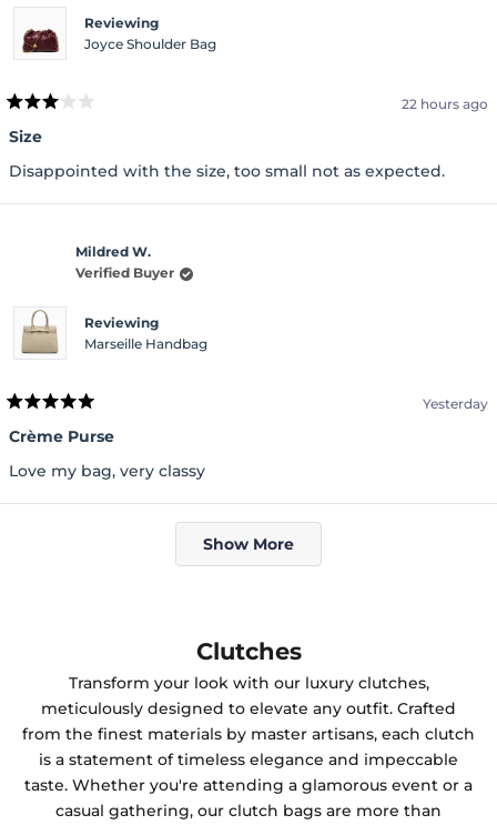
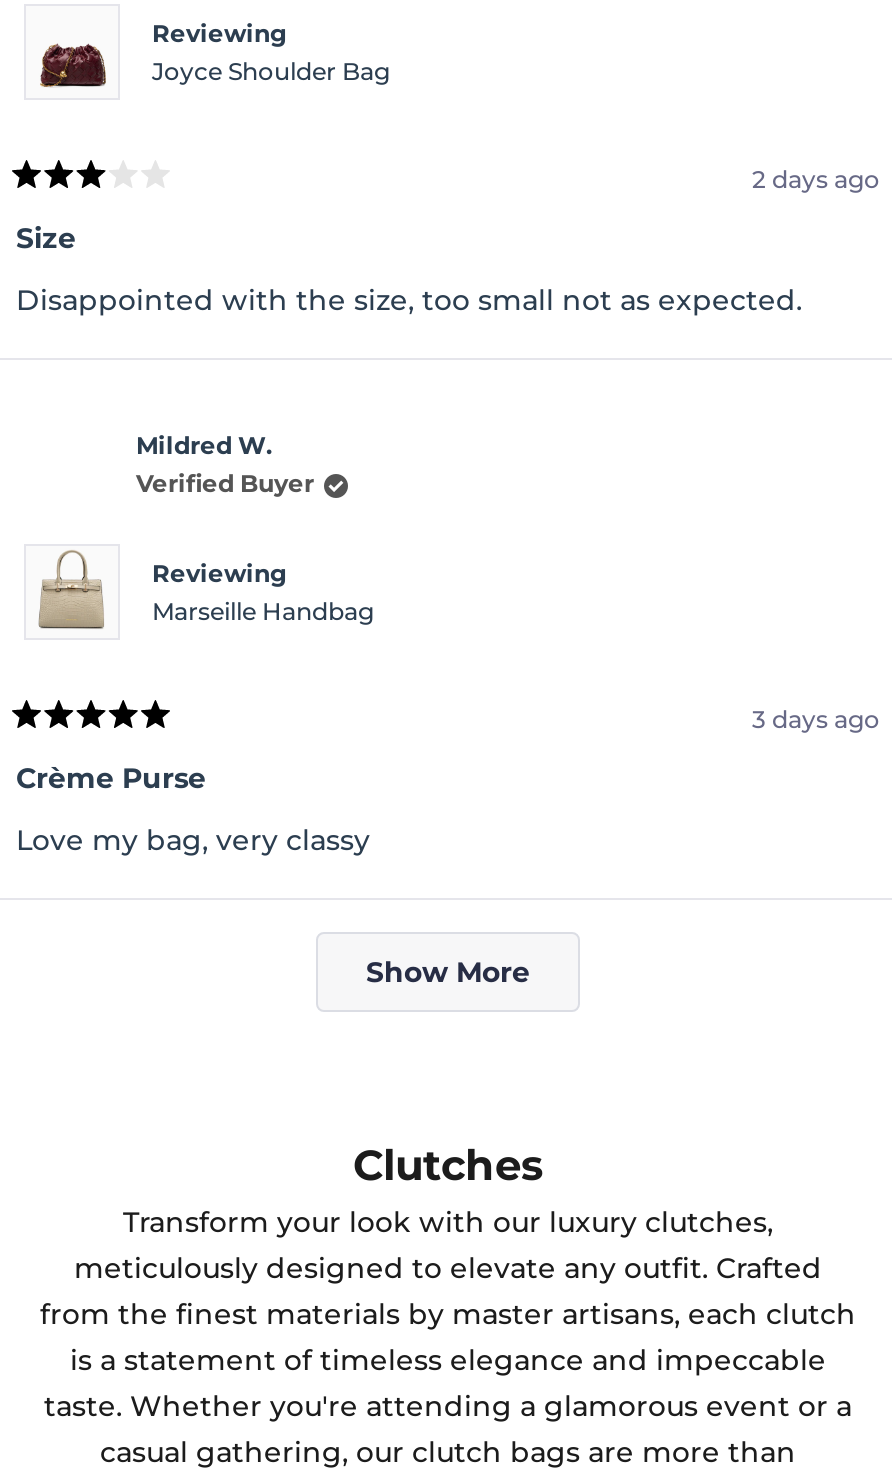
- 22 hours ago
+ 2 days ago

- Yesterday
+ 3 days ago
